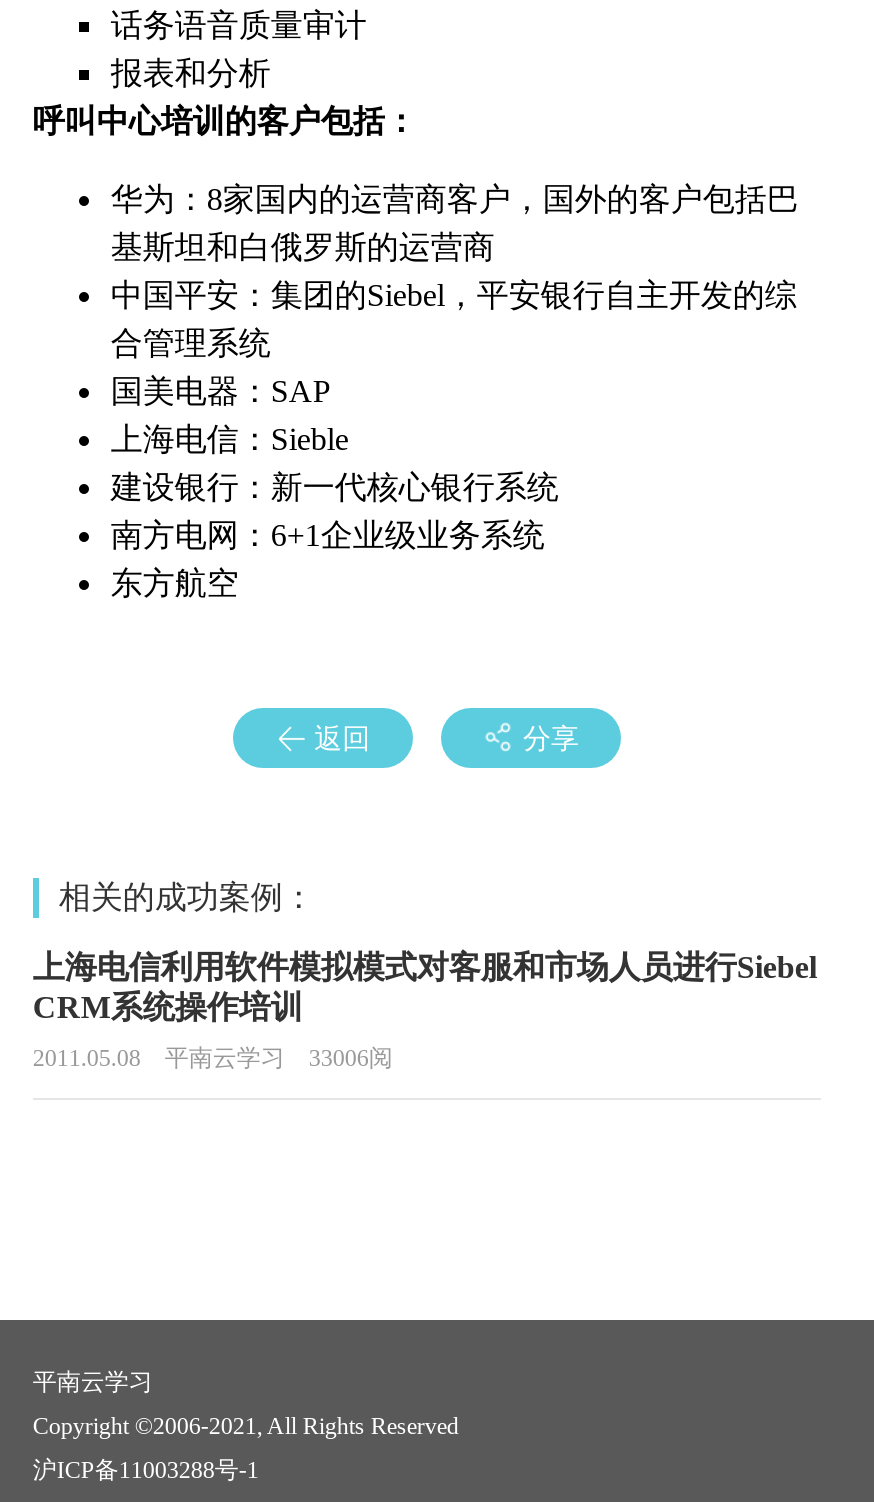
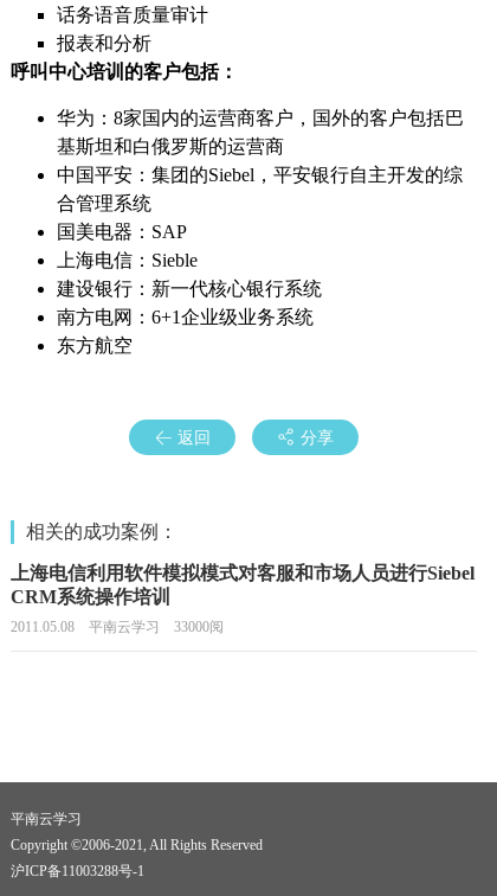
- 2011.05.08 平南云学习 33006阅
+ 2011.05.08 平南云学习 33000阅
